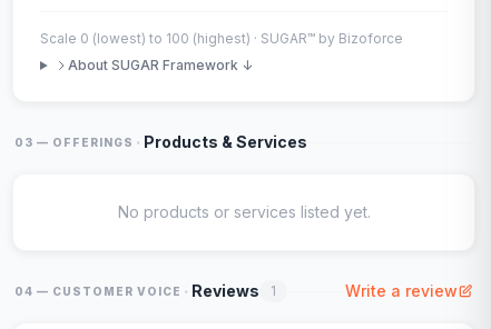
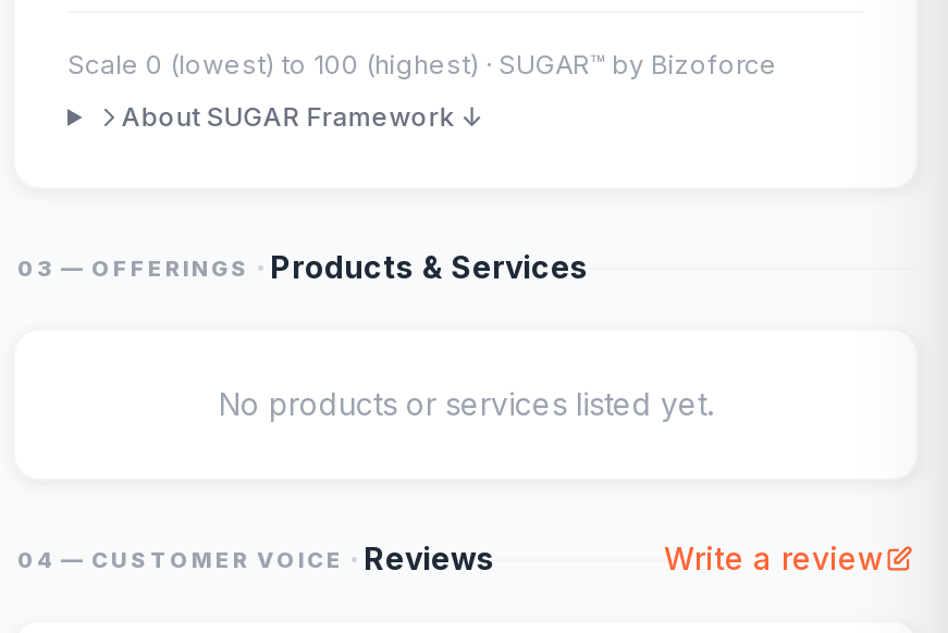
- 1
